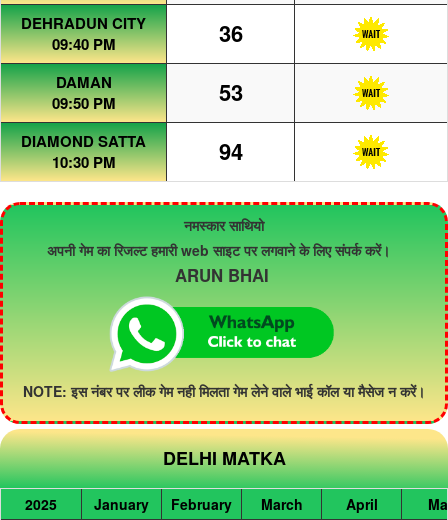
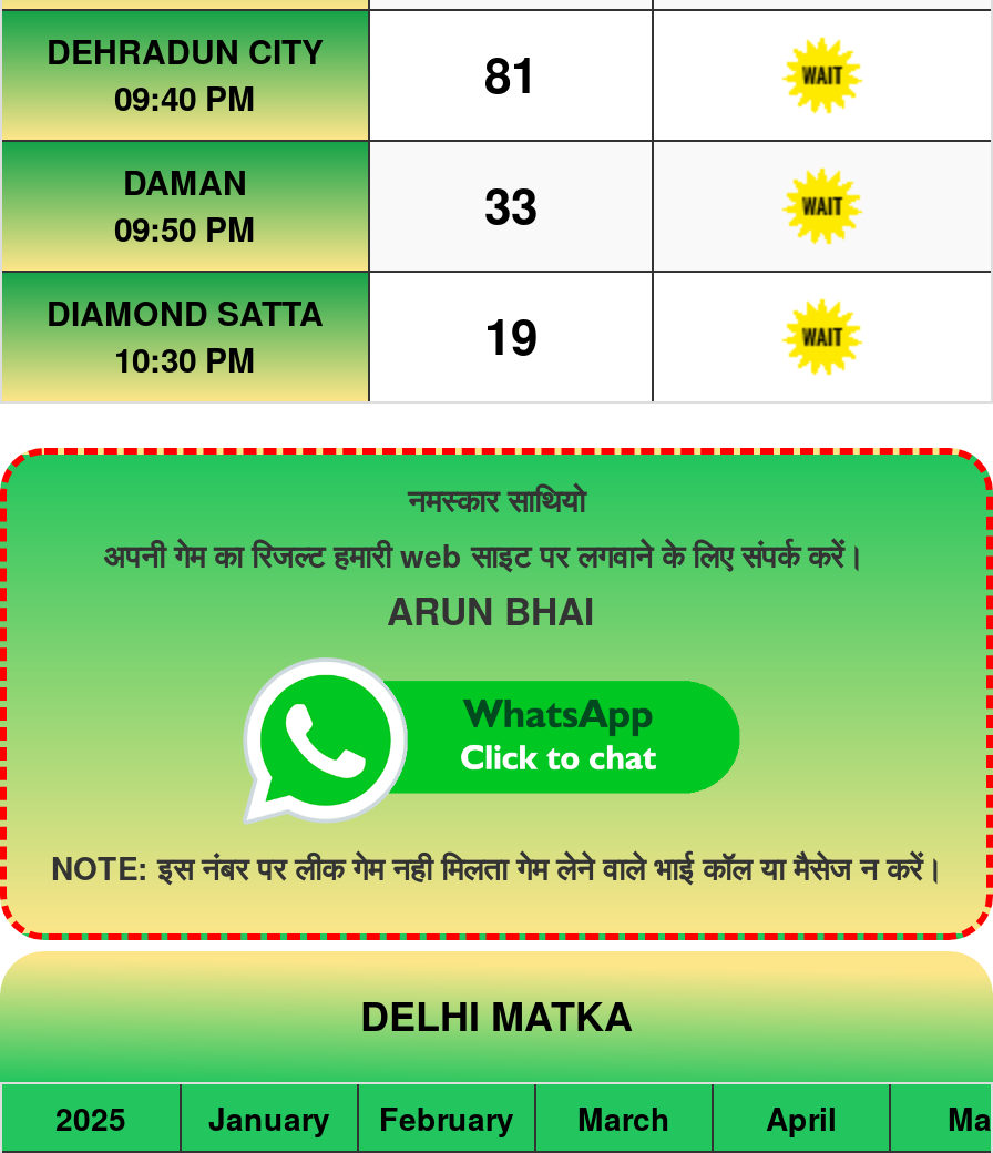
- 36
+ 81

- 53
+ 33

- 94
+ 19
